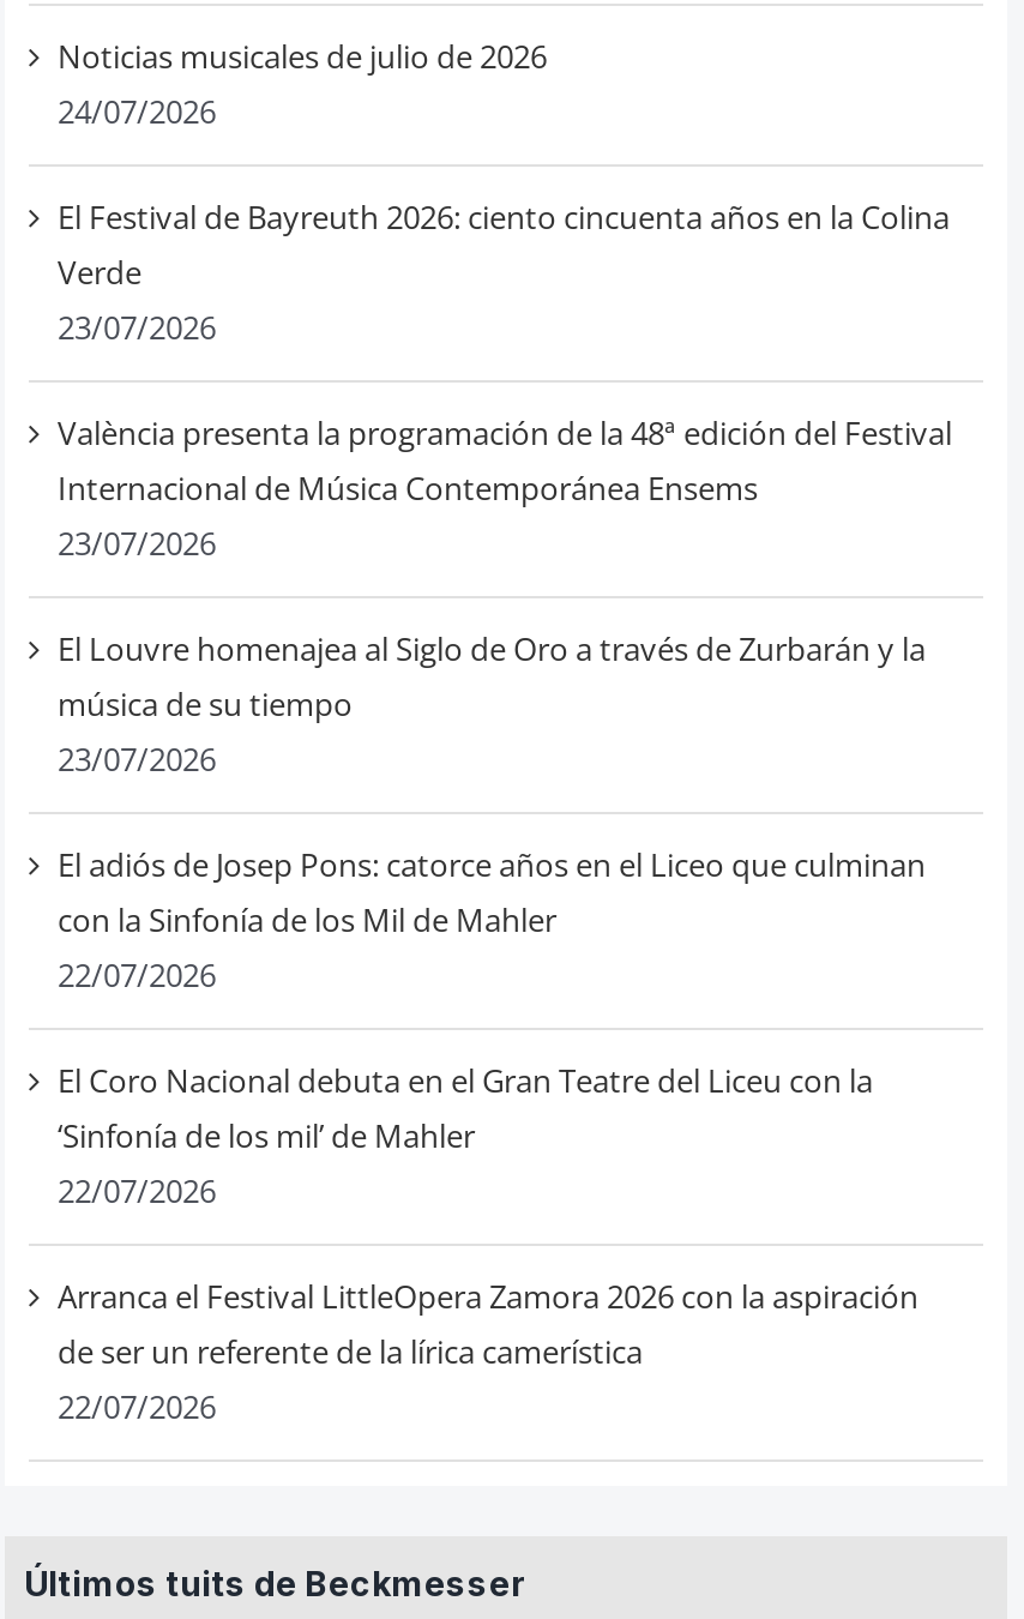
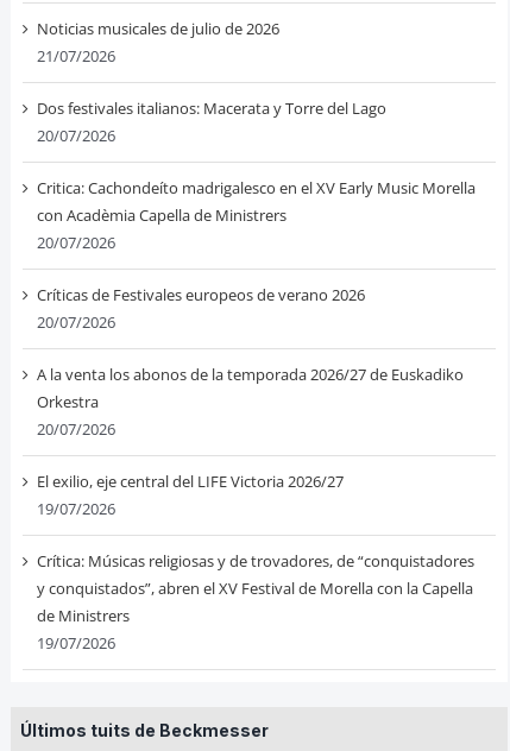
- 24/07/2026
+ 21/07/2026

- El Festival de Bayreuth 2026: ciento cincuenta años en la Colina
- Verde
- 23/07/2026
+ Dos festivales italianos: Macerata y Torre del Lago
+ 20/07/2026

- València presenta la programación de la 48ª edición del Festival
- Internacional de Música Contemporánea Ensems
- 23/07/2026
+ Critica: Cachondeíto madrigalesco en el XV Early Music Morella
+ con Acadèmia Capella de Ministrers
+ 20/07/2026

- El Louvre homenajea al Siglo de Oro a través de Zurbarán y la
- música de su tiempo
- 23/07/2026
+ Críticas de Festivales europeos de verano 2026
+ 20/07/2026

- El adiós de Josep Pons: catorce años en el Liceo que culminan
- con la Sinfonía de los Mil de Mahler
- 22/07/2026
+ A la venta los abonos de la temporada 2026/27 de Euskadiko
+ Orkestra
+ 20/07/2026

- El Coro Nacional debuta en el Gran Teatre del Liceu con la
- ‘Sinfonía de los mil’ de Mahler
- 22/07/2026
+ El exilio, eje central del LIFE Victoria 2026/27
+ 19/07/2026

- Arranca el Festival LittleOpera Zamora 2026 con la aspiración
- de ser un referente de la lírica camerística
- 22/07/2026
+ Crítica: Músicas religiosas y de trovadores, de “conquistadores
+ y conquistados”, abren el XV Festival de Morella con la Capella
+ de Ministrers
+ 19/07/2026
